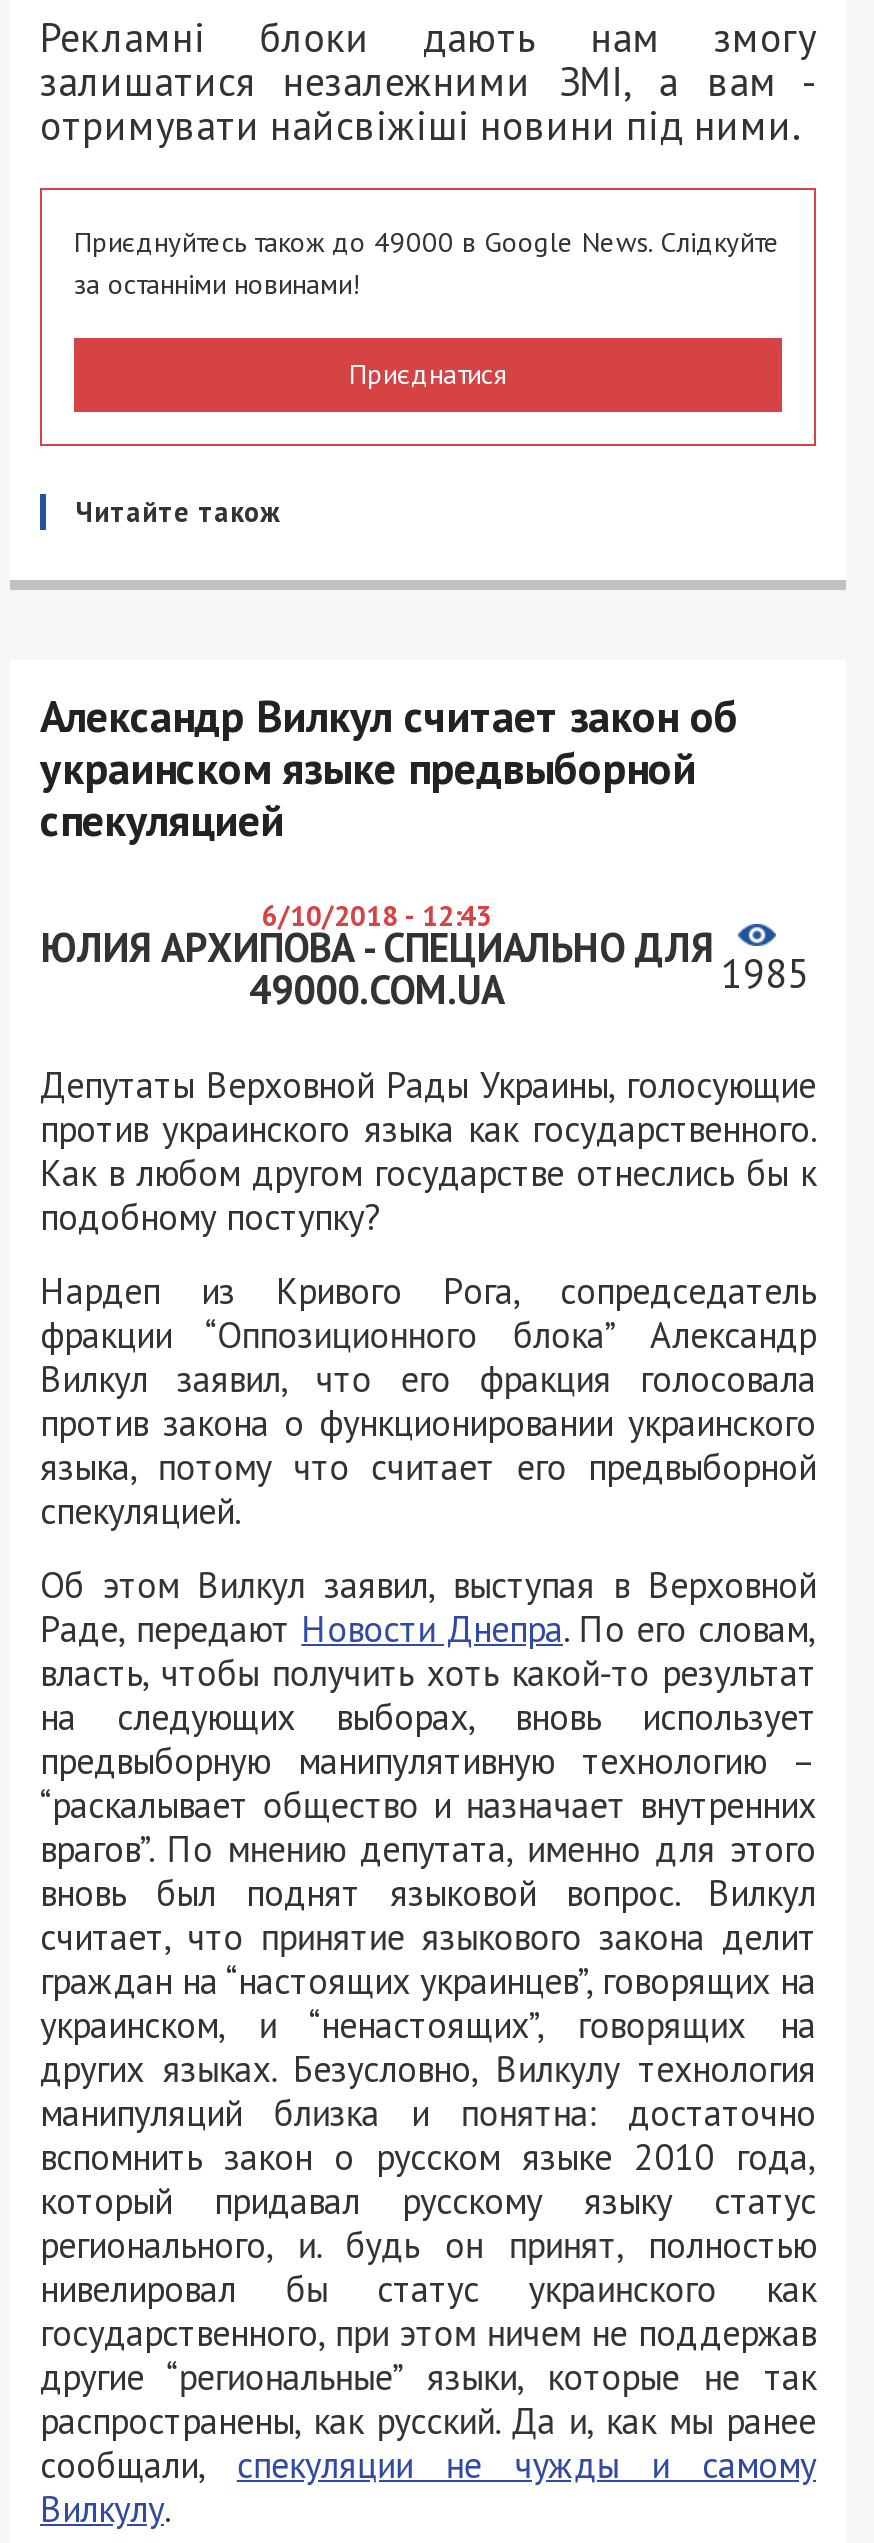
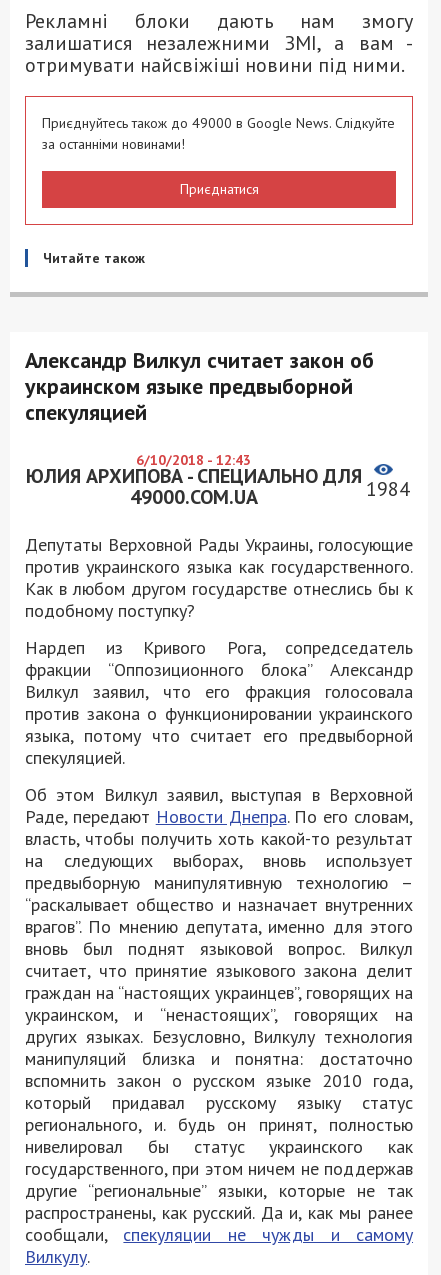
- ЮЛИЯ АРХИПОВА - СПЕЦИАЛЬНО ДЛЯ 1985
+ ЮЛИЯ АРХИПОВА - СПЕЦИАЛЬНО ДЛЯ 1984
